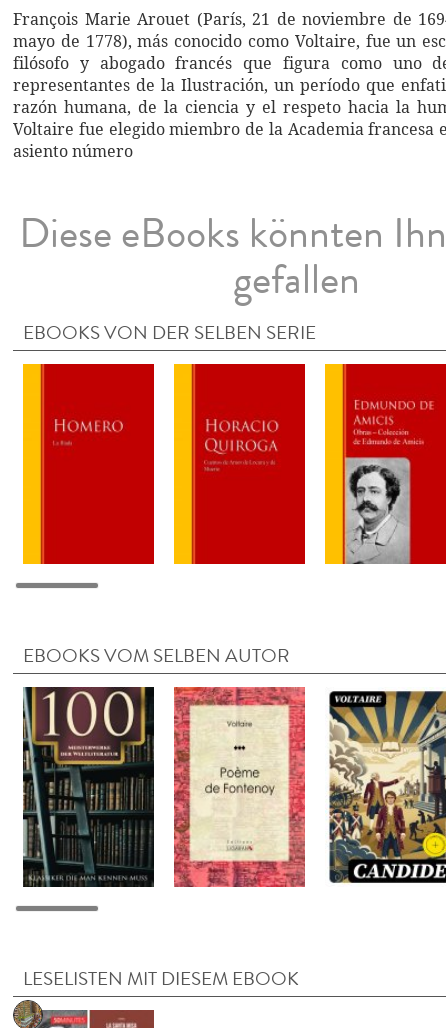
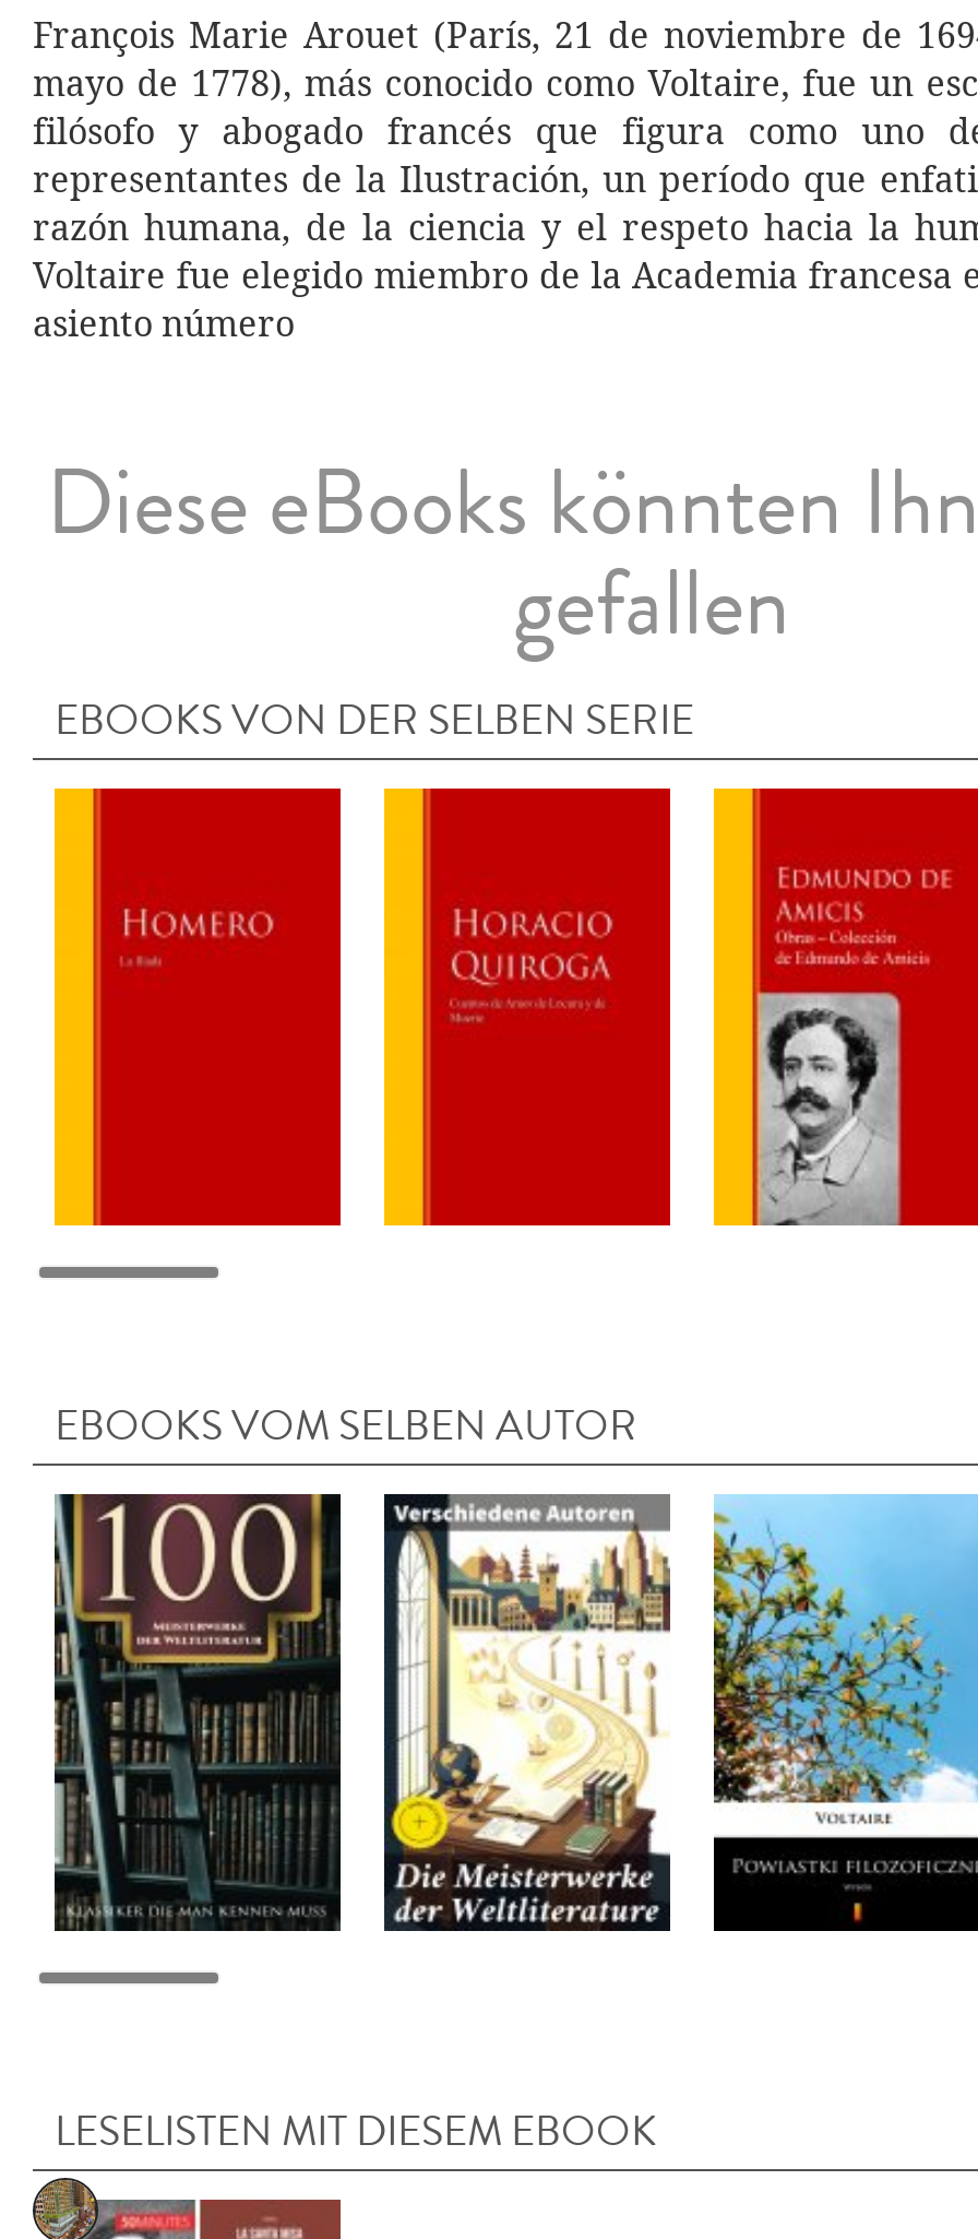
- [image]
+ [image]

- [image]
+ [image]
